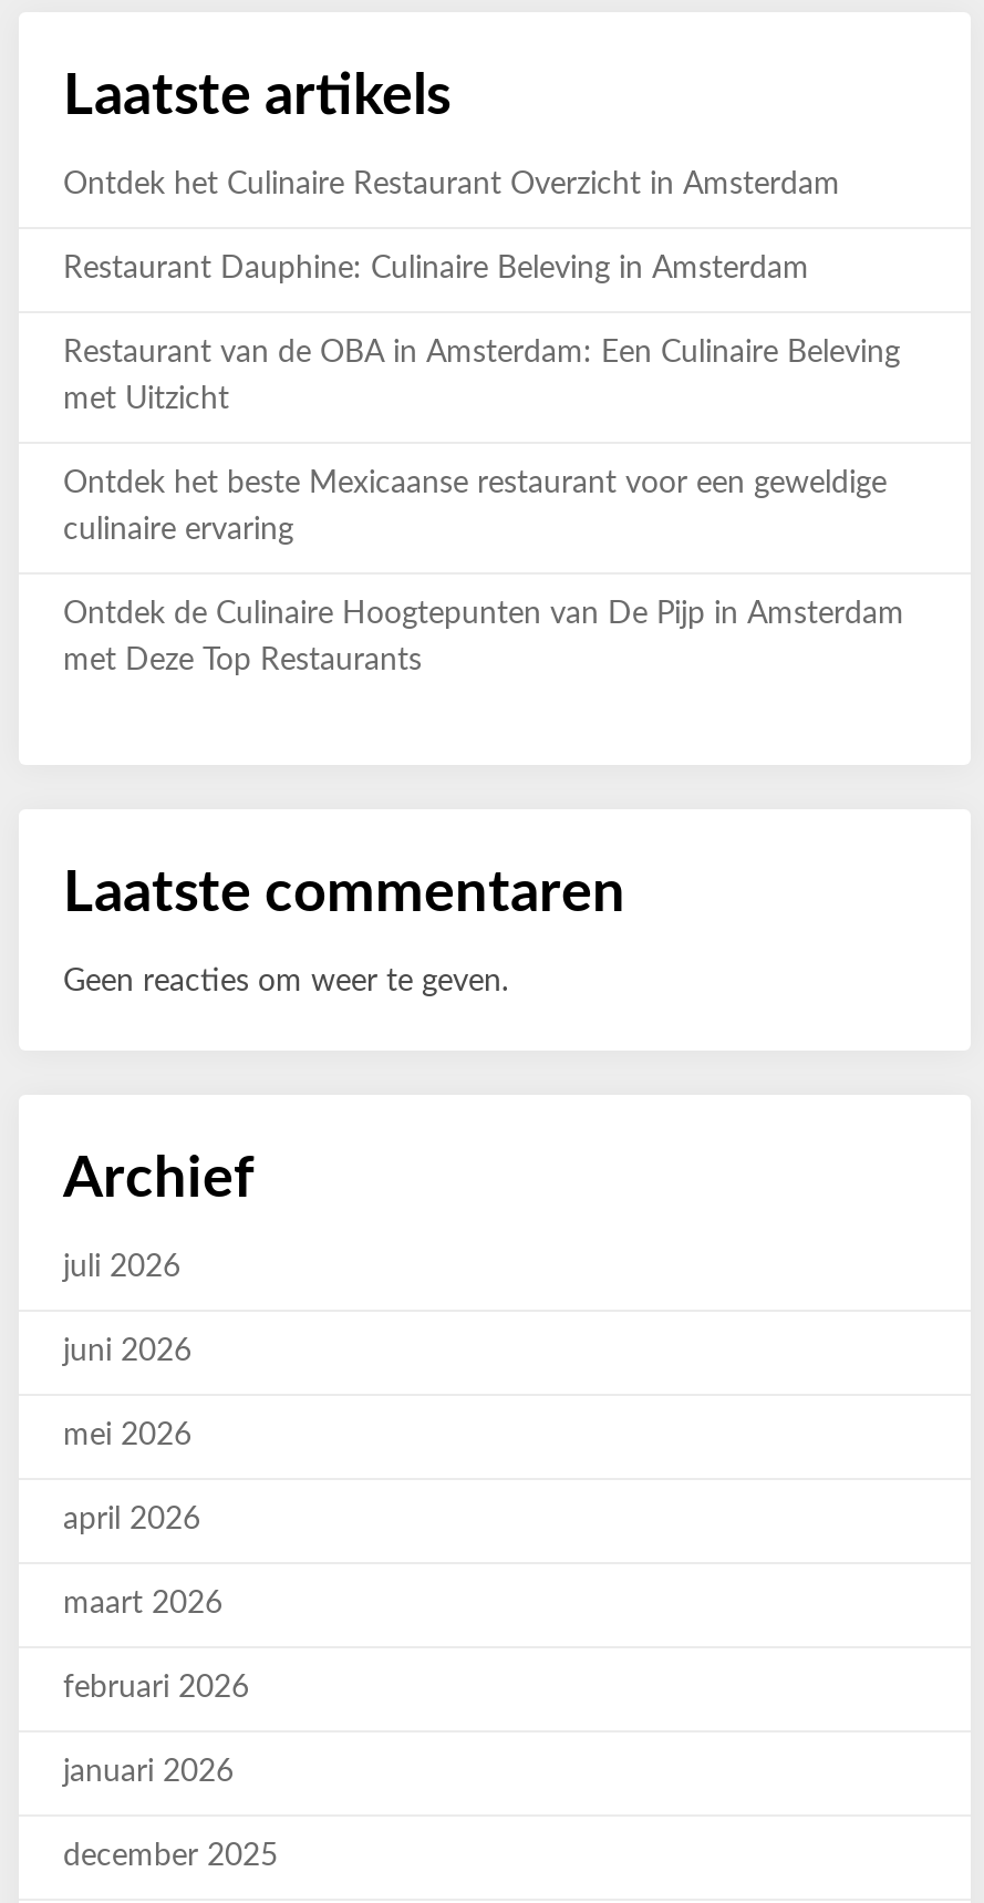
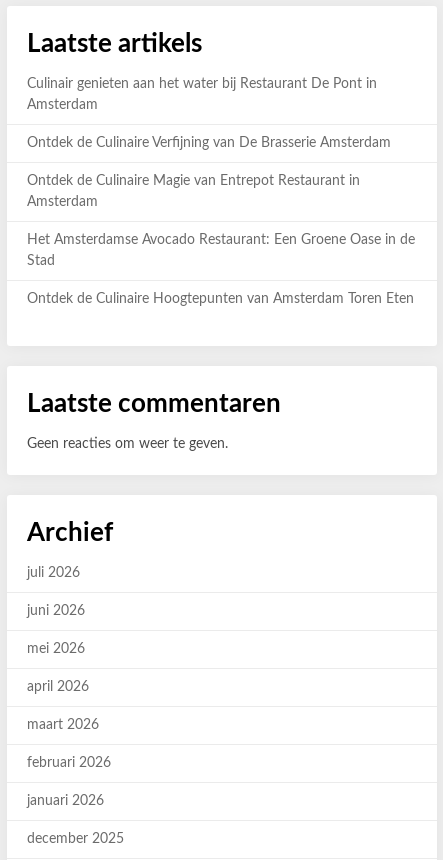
- Ontdek het Culinaire Restaurant Overzicht in Amsterdam
+ Culinair genieten aan het water bij Restaurant De Pont in

- Restaurant Dauphine: Culinaire Beleving in Amsterdam
+ Amsterdam

- Restaurant van de OBA in Amsterdam: Een Culinaire Beleving
+ Ontdek de Culinaire Verfijning van De Brasserie Amsterdam

- met Uitzicht
+ Ontdek de Culinaire Magie van Entrepot Restaurant in

- Ontdek het beste Mexicaanse restaurant voor een geweldige
+ Amsterdam

- culinaire ervaring
+ Het Amsterdamse Avocado Restaurant: Een Groene Oase in de

- Ontdek de Culinaire Hoogtepunten van De Pijp in Amsterdam
+ Stad

- met Deze Top Restaurants
+ Ontdek de Culinaire Hoogtepunten van Amsterdam Toren Eten
